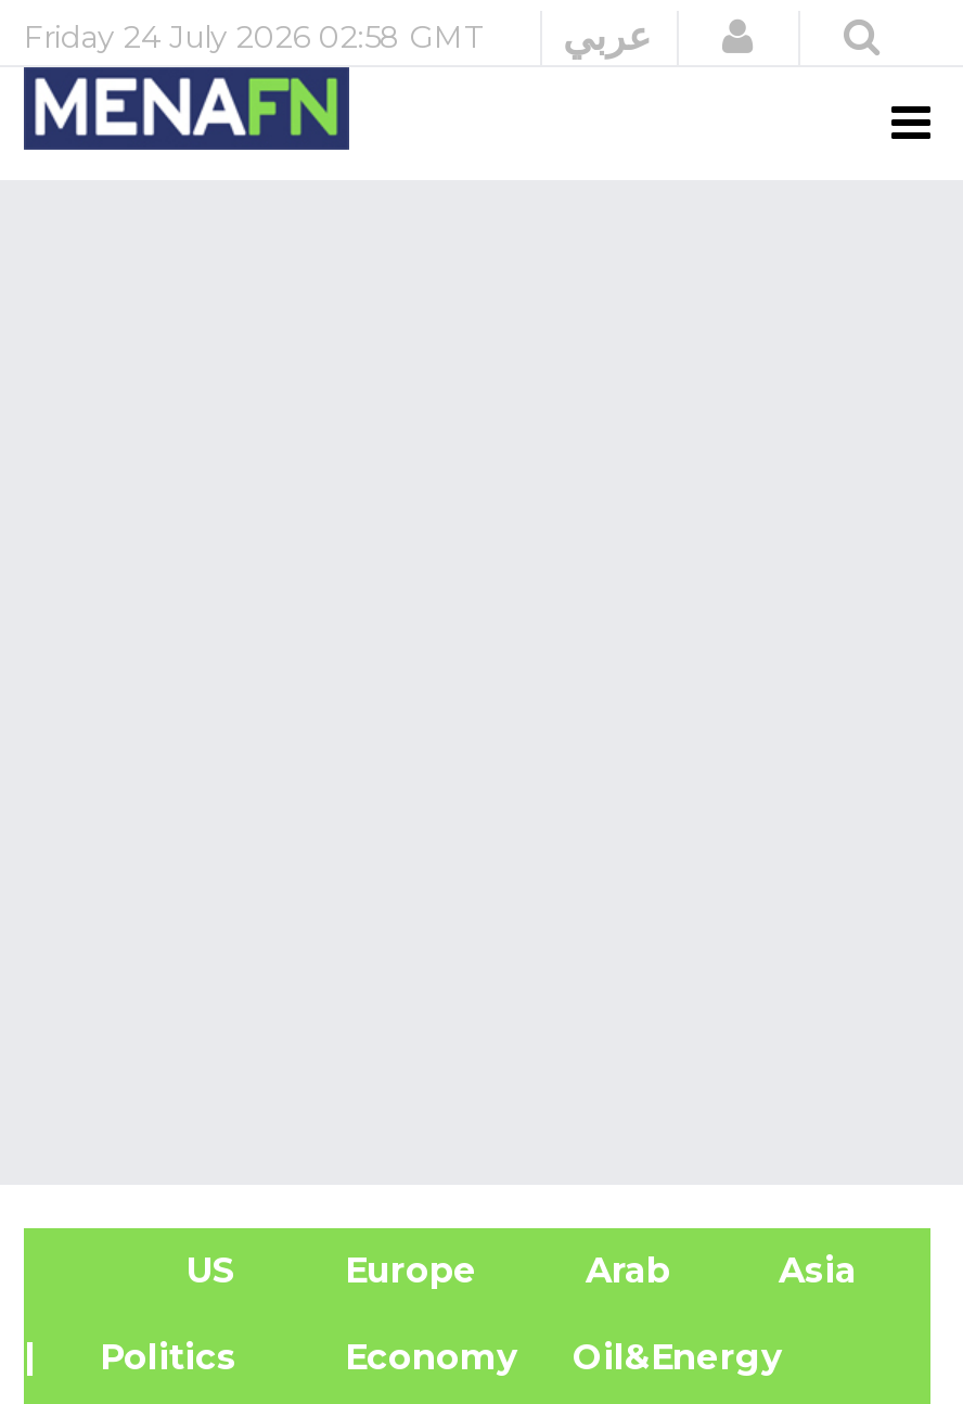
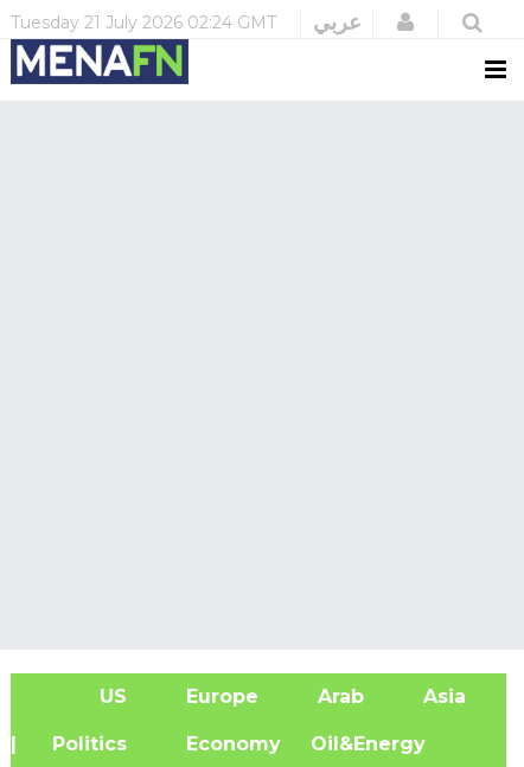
- Friday 24 July 2026 02:58 GMT
+ Tuesday 21 July 2026 02:24 GMT
